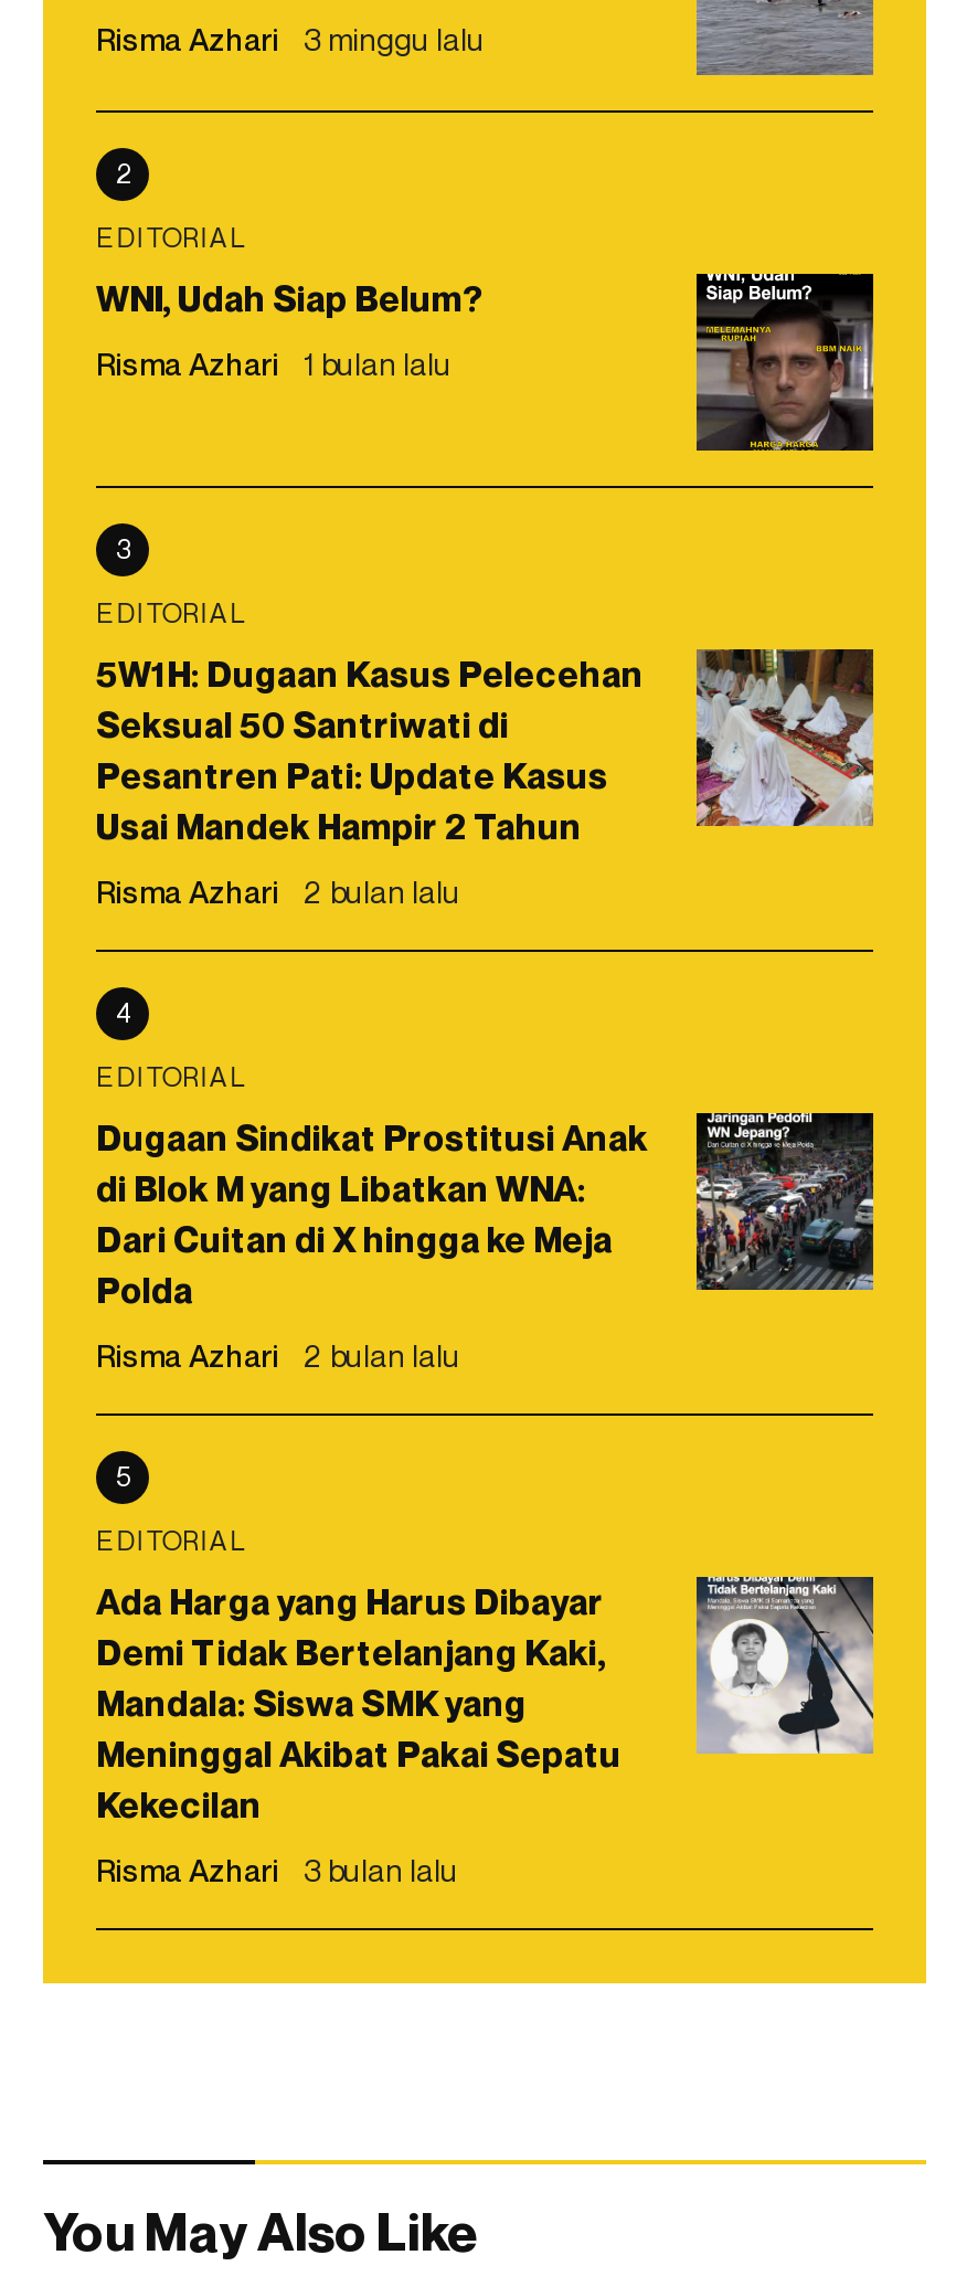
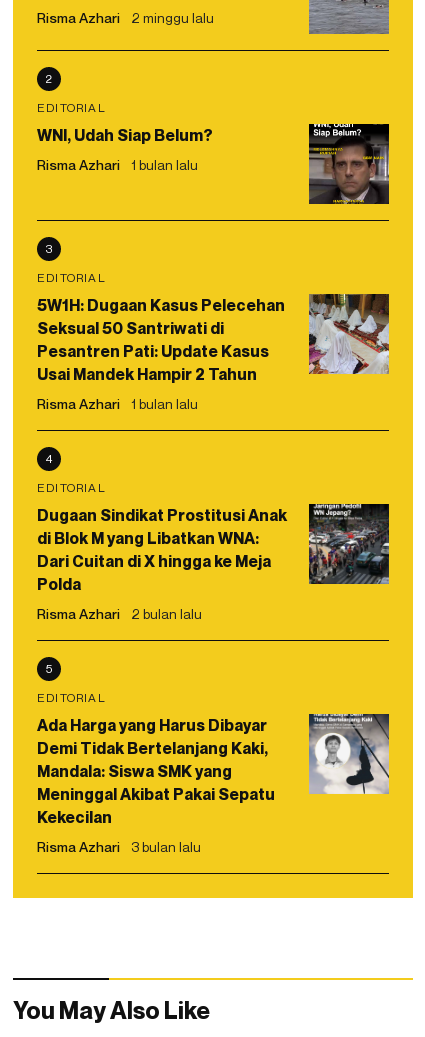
- Risma Azhari 3 minggu lalu
+ Risma Azhari 2 minggu lalu

- Risma Azhari 2 bulan lalu
+ Risma Azhari 1 bulan lalu
